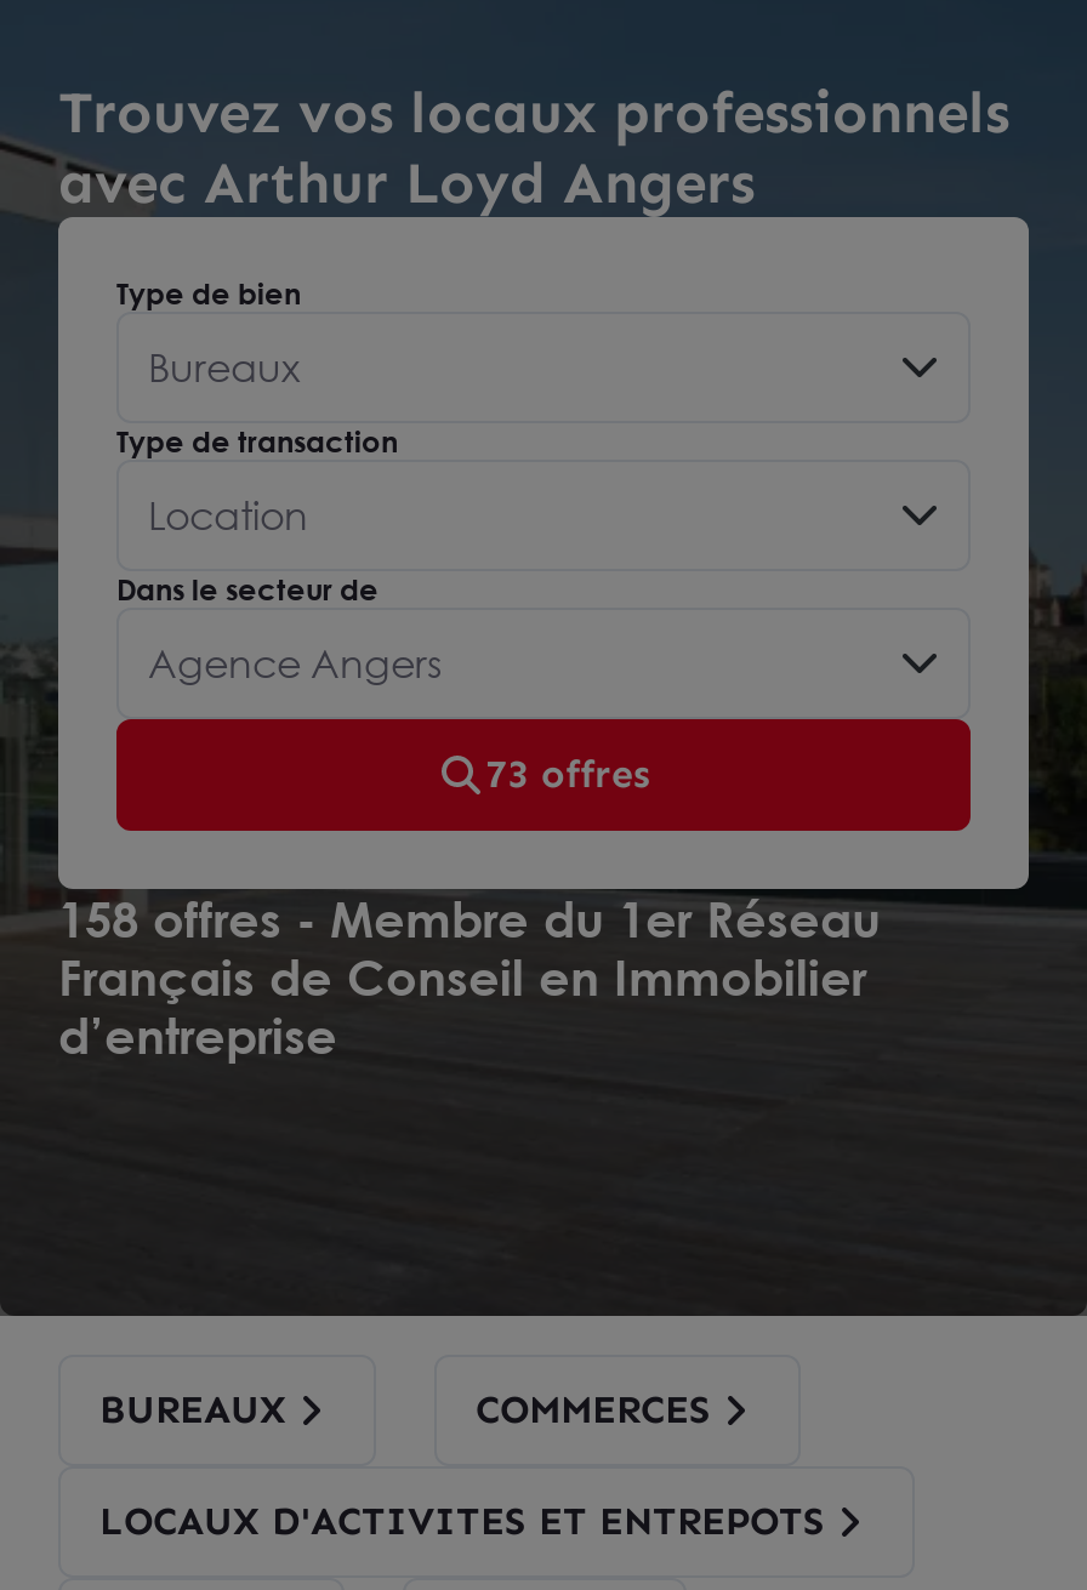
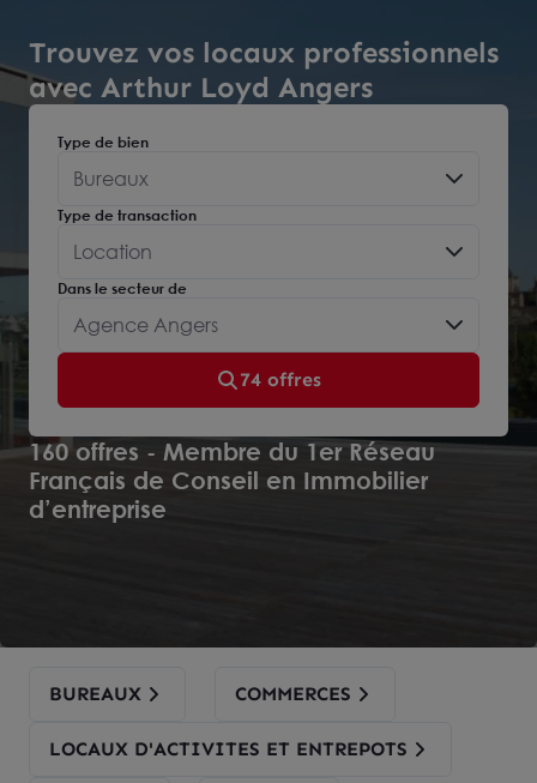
- 73 offres
+ 74 offres

- 158 offres - Membre du 1er Réseau
+ 160 offres - Membre du 1er Réseau
